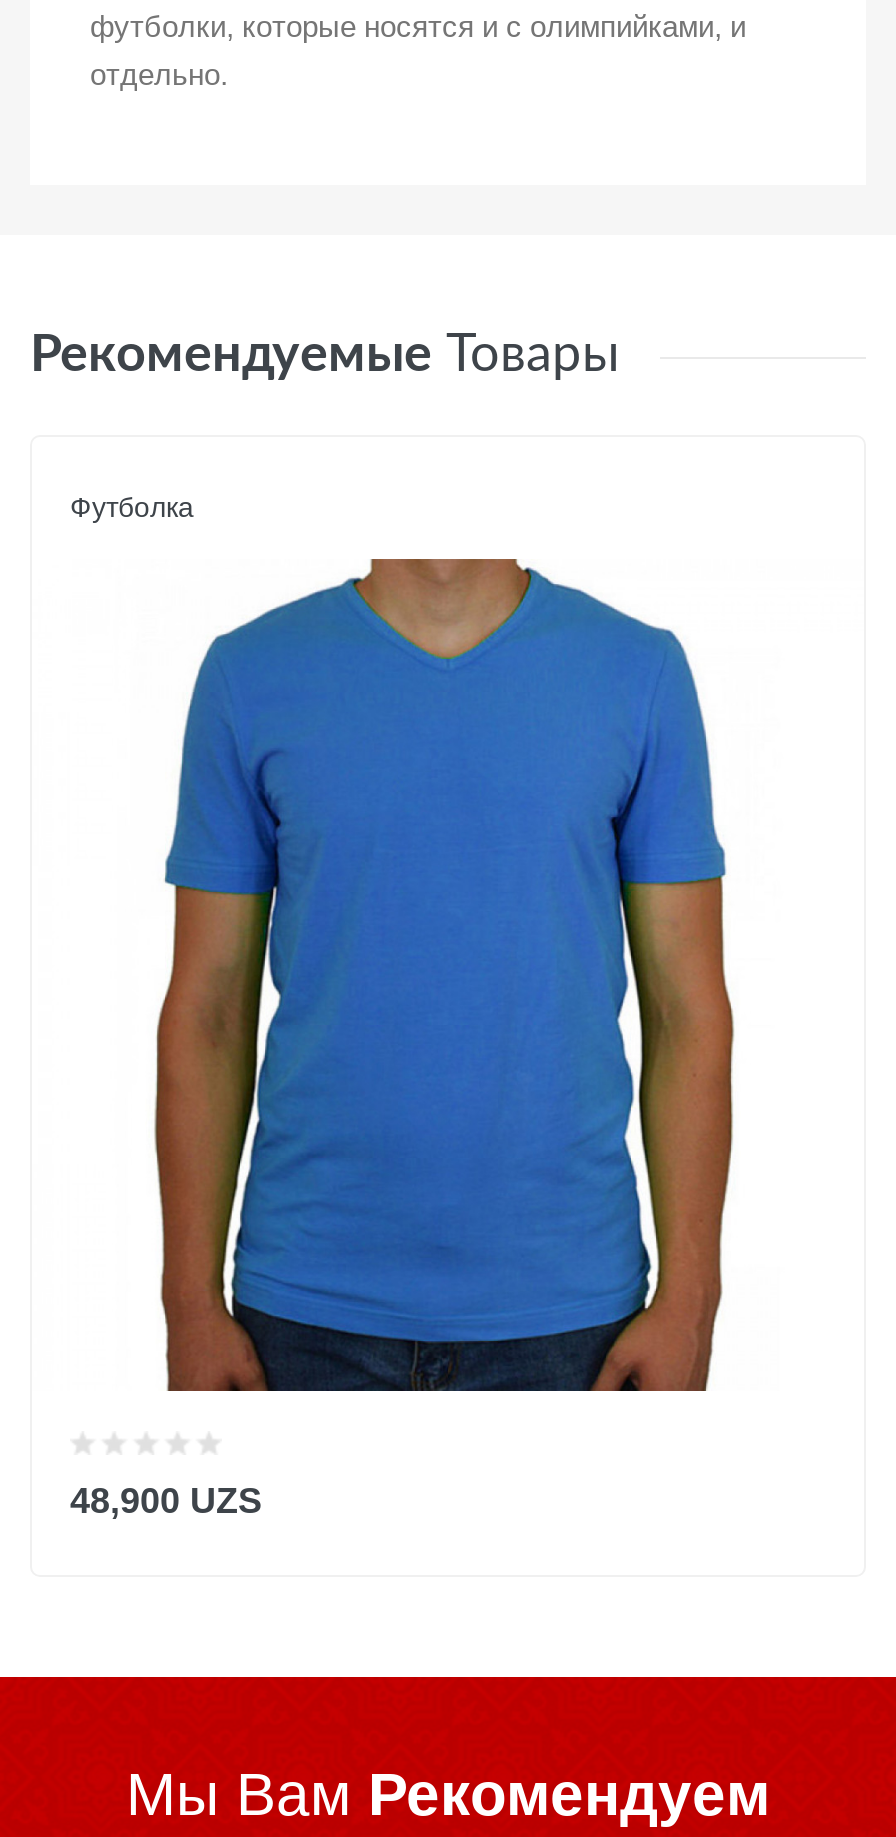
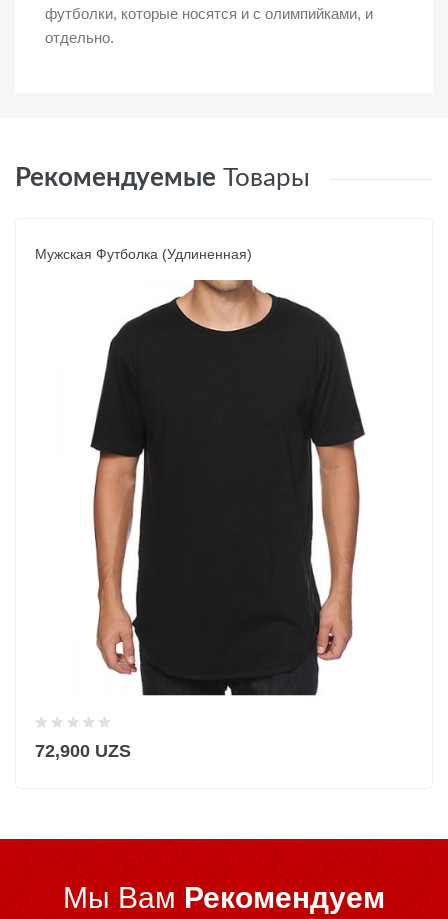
- Футболка
+ Мужская Футболка (удлиненная)

- [image]
+ [image]

- 48,900 UZS
+ 72,900 UZS
